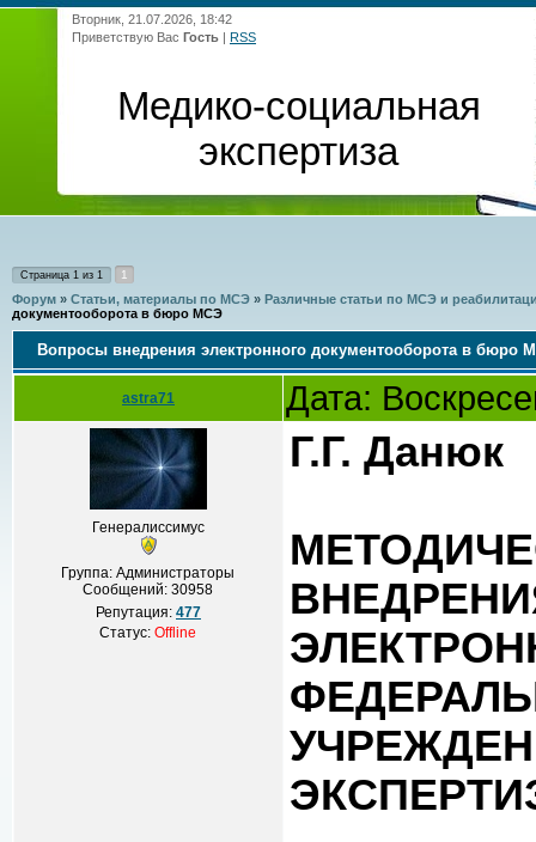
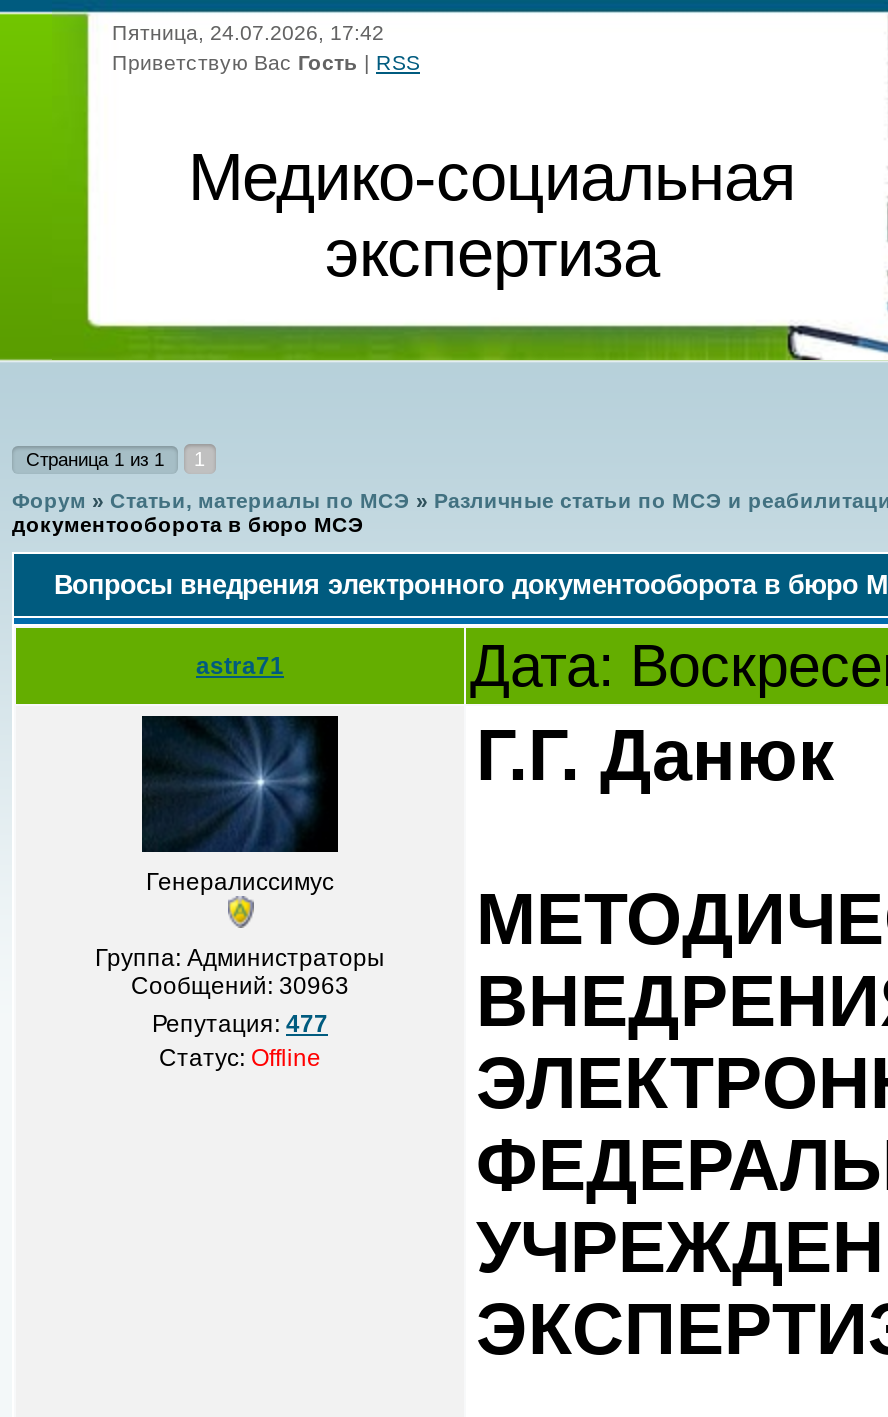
- Вторник, 21.07.2026, 18:42
+ Пятница, 24.07.2026, 17:42

- Сообщений: 30958
+ Сообщений: 30963
